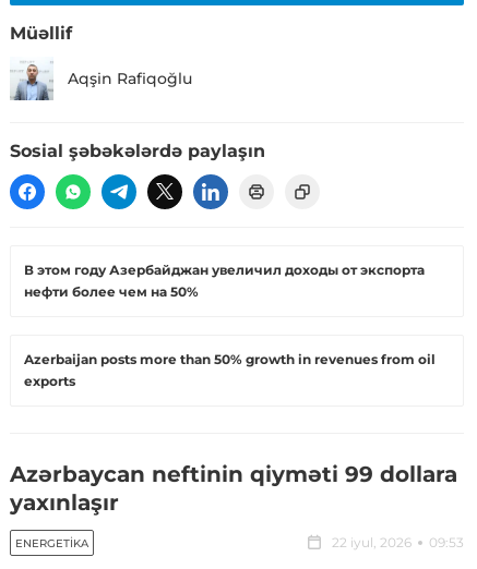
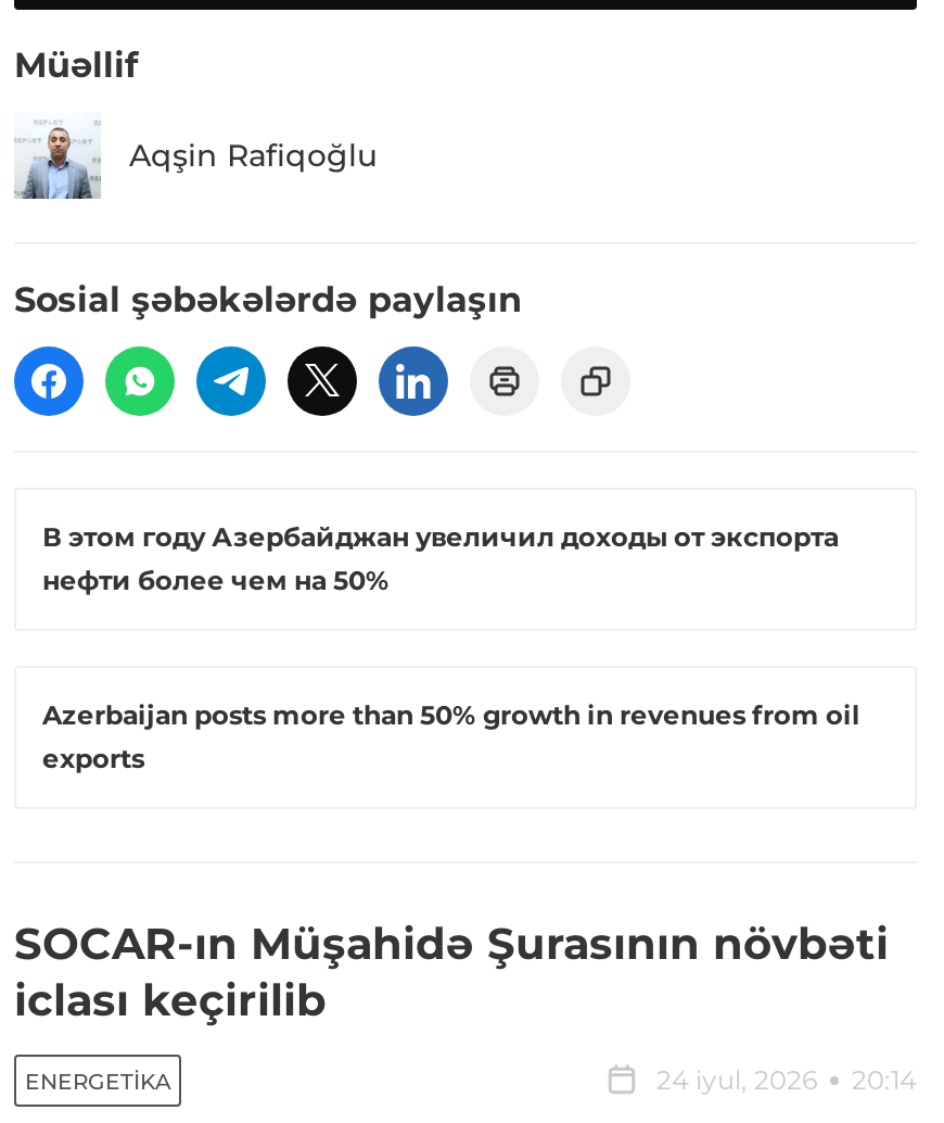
- Azərbaycan neftinin qiyməti 99 dollara
- yaxınlaşır
+ SOCAR-ın Müşahidə Şurasının növbəti
+ iclası keçirilib

- 22 iyul, 2026
- 09:53
+ 24 iyul, 2026
+ 20:14
